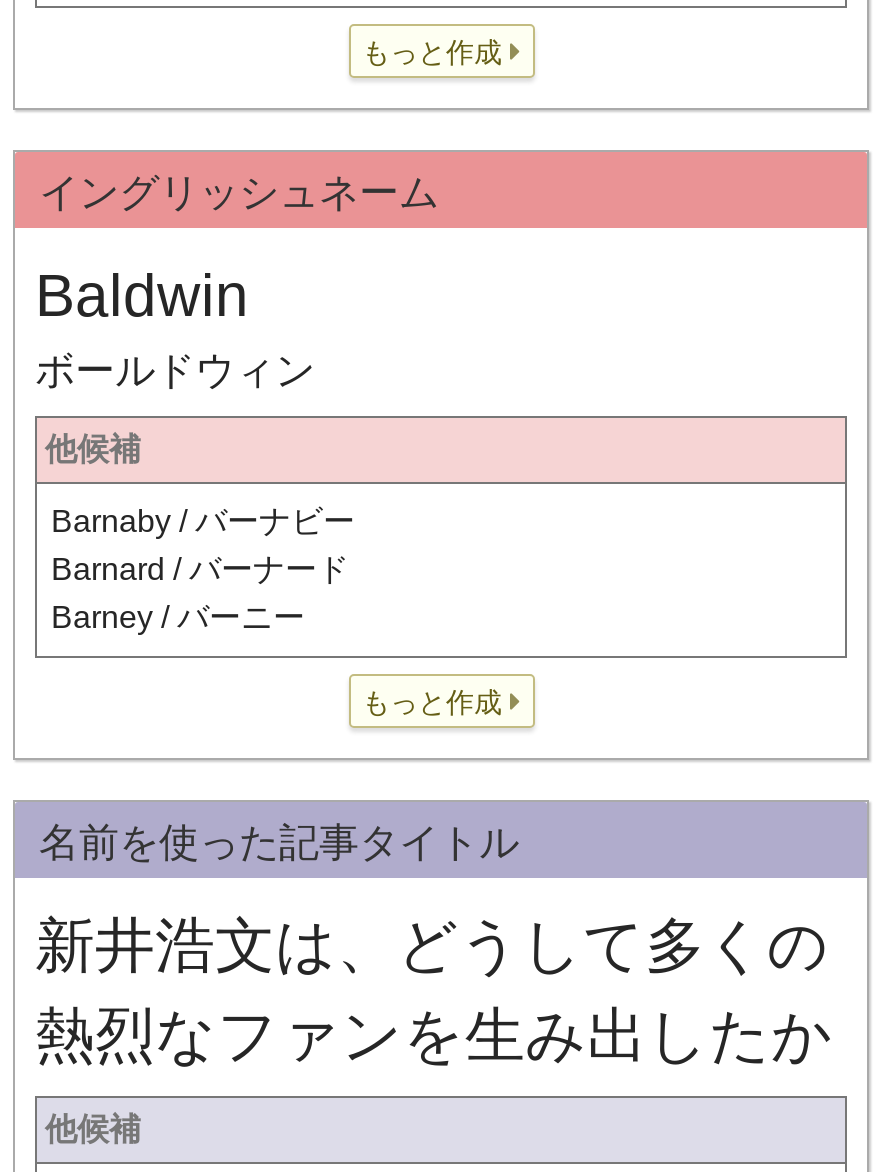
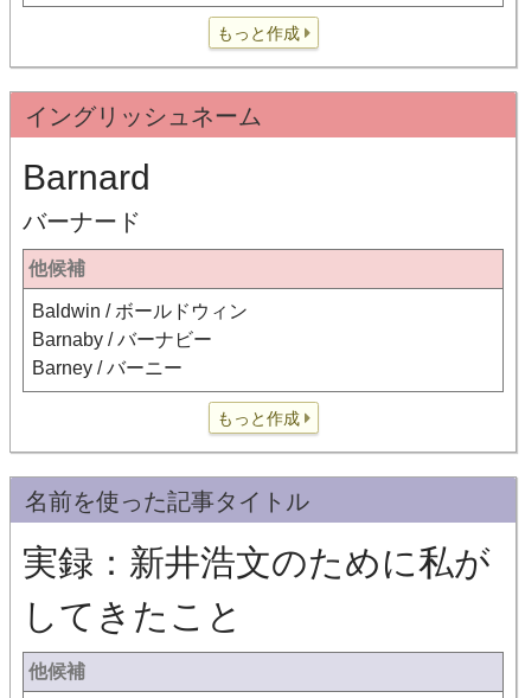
- Baldwin
- ボールドウィン
+ Barnard
+ バーナード

+ Baldwin / ボールドウィン

moved down: Barnaby / バーナビー

- Barnard / バーナード

- 新井浩文は、どうして多くの
- 熱烈なファンを生み出したか
+ 実録：新井浩文のために私が
+ してきたこと
